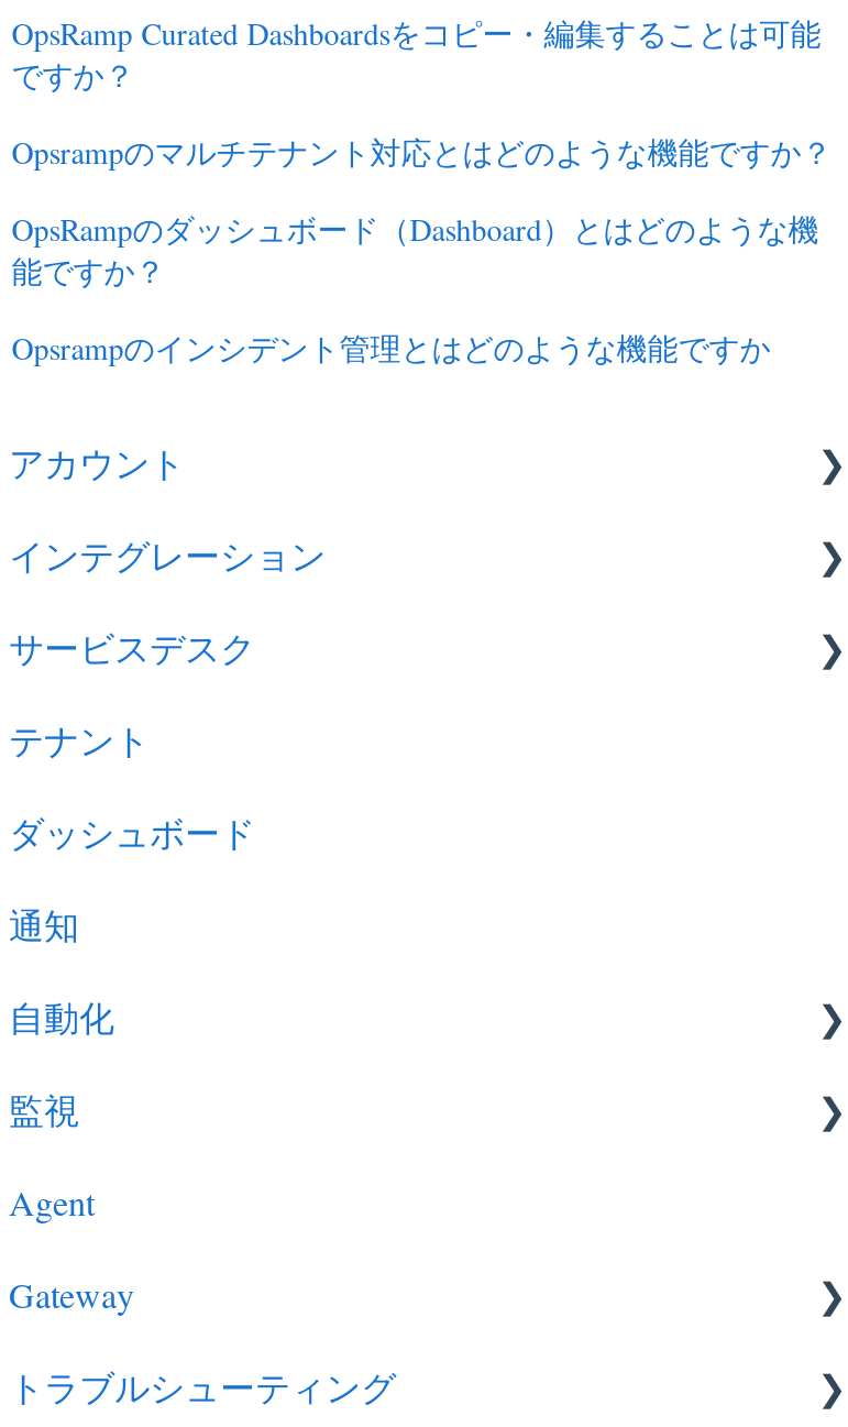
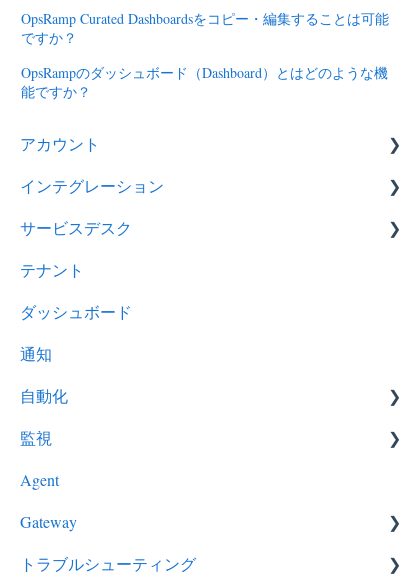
- Opsrampのマルチテナント対応とはどのような機能ですか？

- Opsrampのインシデント管理とはどのような機能ですか
